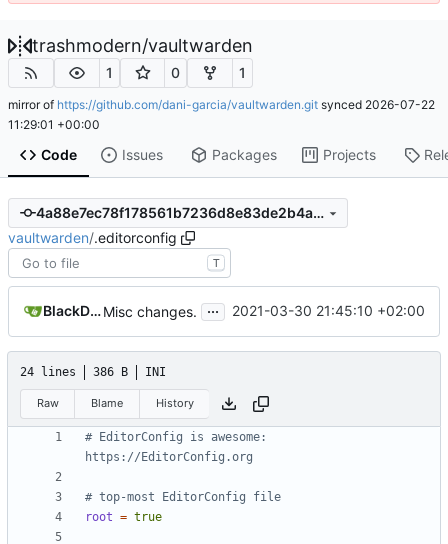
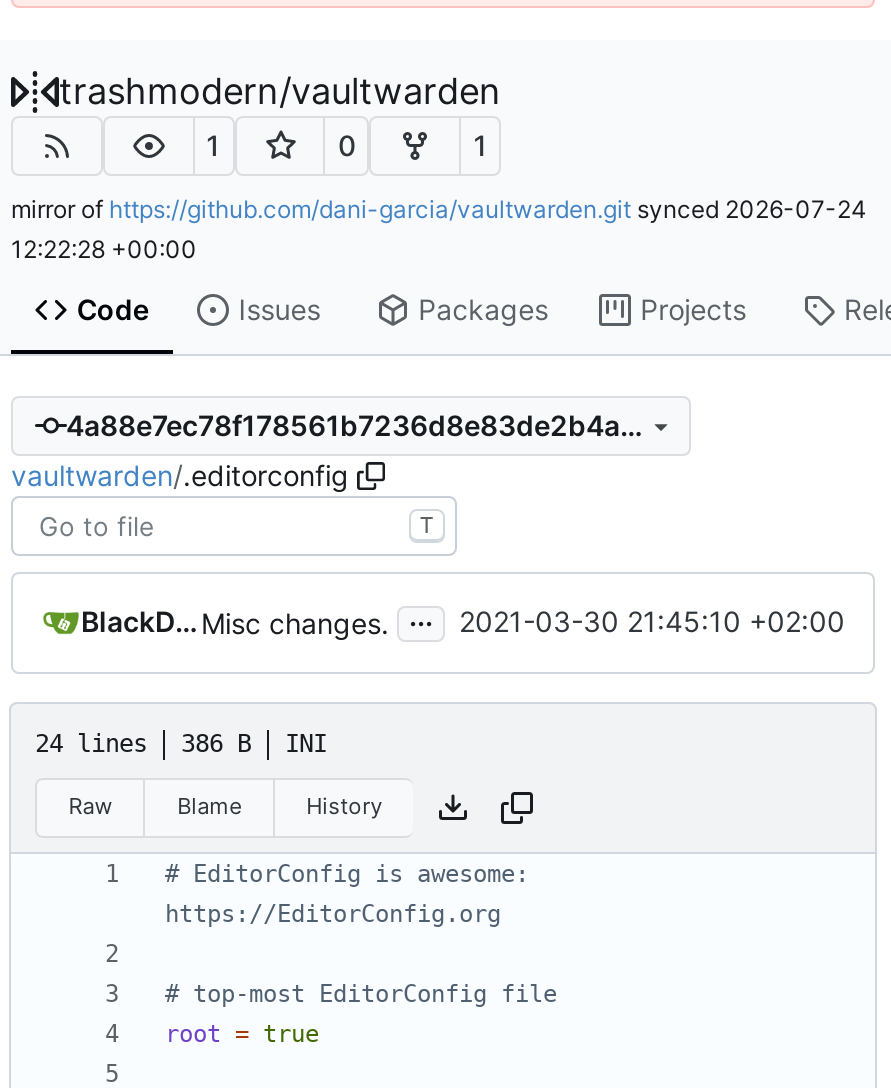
- mirror of https://github.com/dani-garcia/vaultwarden.git synced 2026-07-22
+ mirror of https://github.com/dani-garcia/vaultwarden.git synced 2026-07-24

- 11:29:01 +00:00
+ 12:22:28 +00:00
